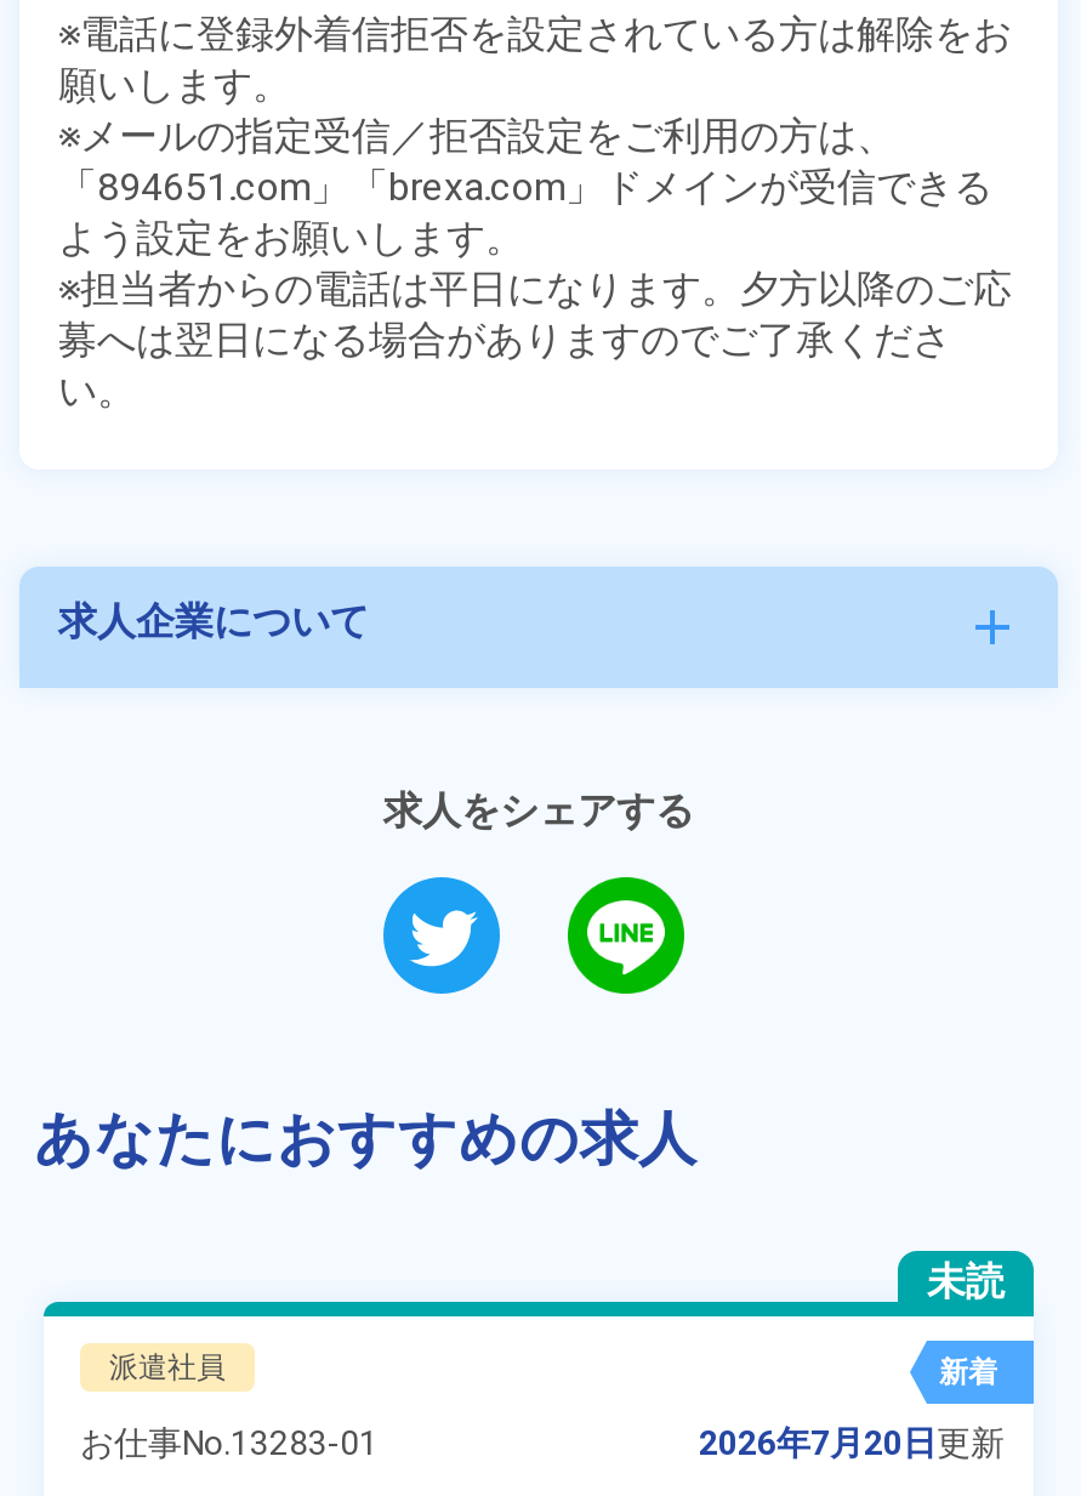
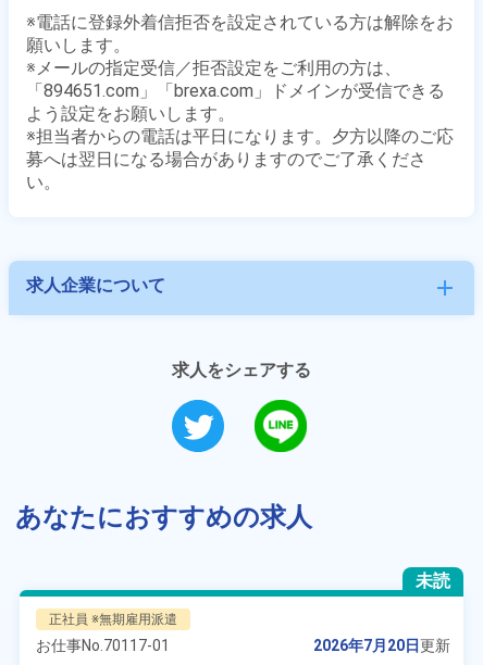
- 派遣社員
- 新着
+ 正社員 ※無期雇用派遣

- お仕事No.13283-01
+ お仕事No.70117-01
